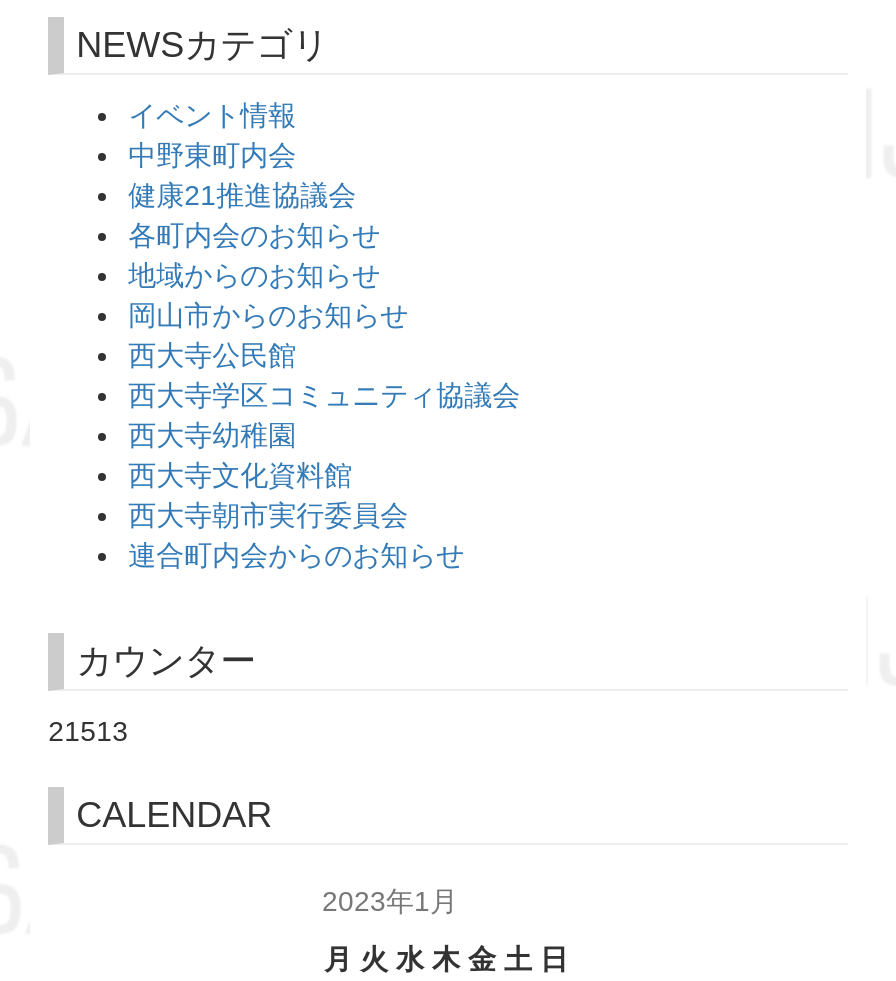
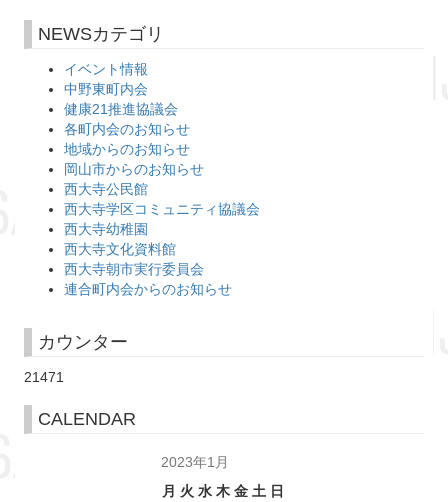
- 21513
+ 21471
